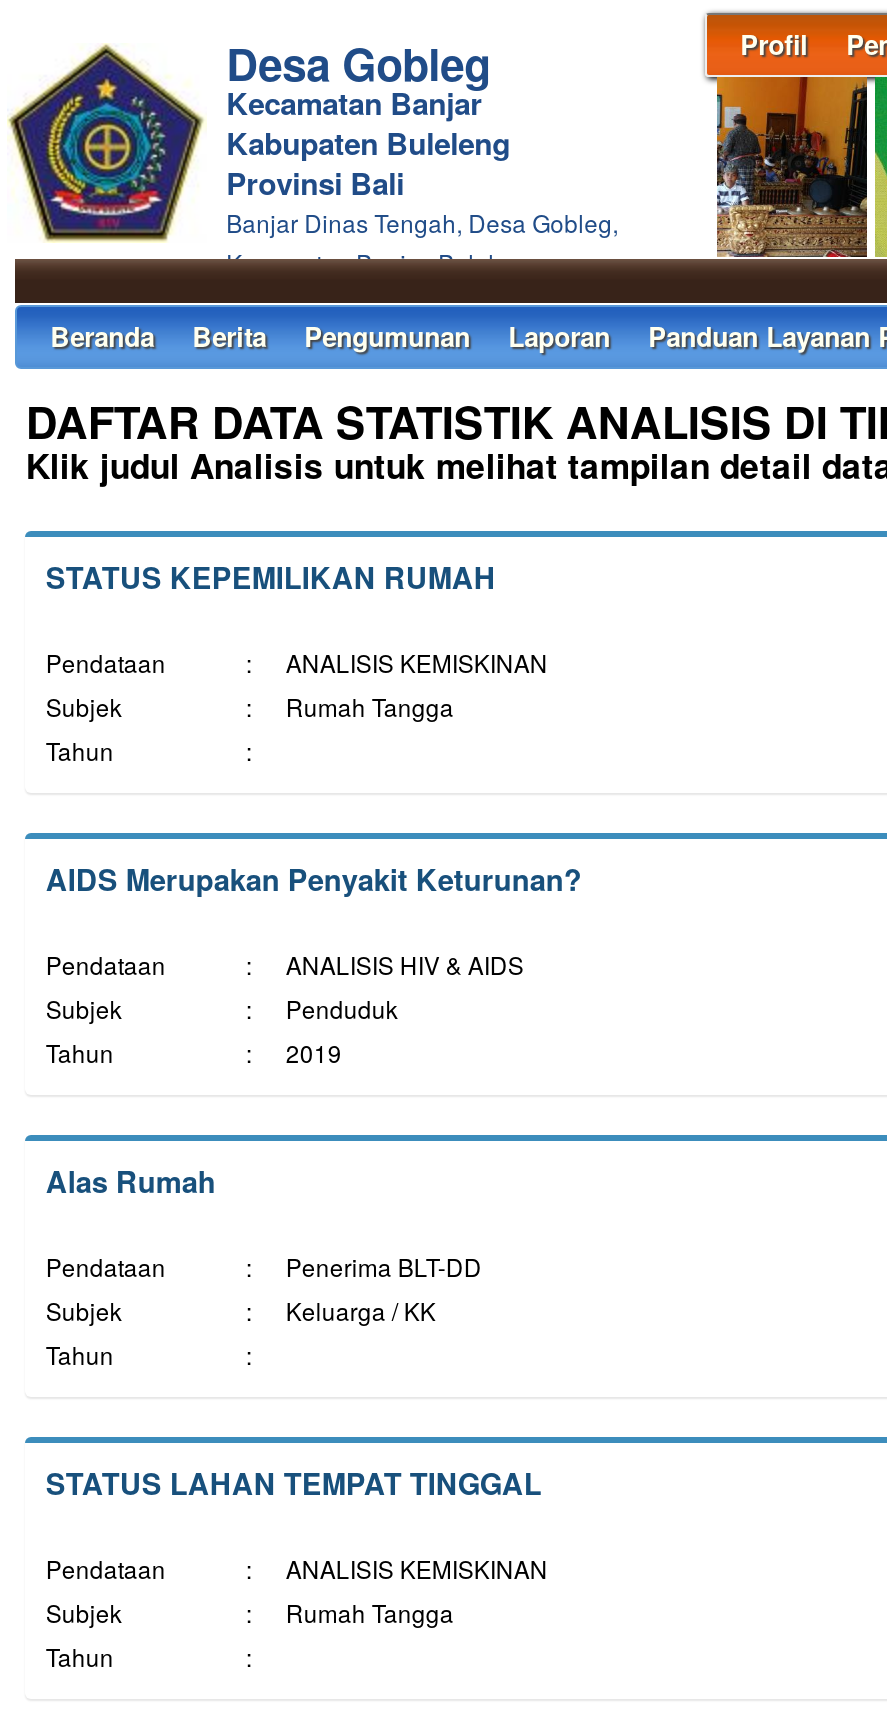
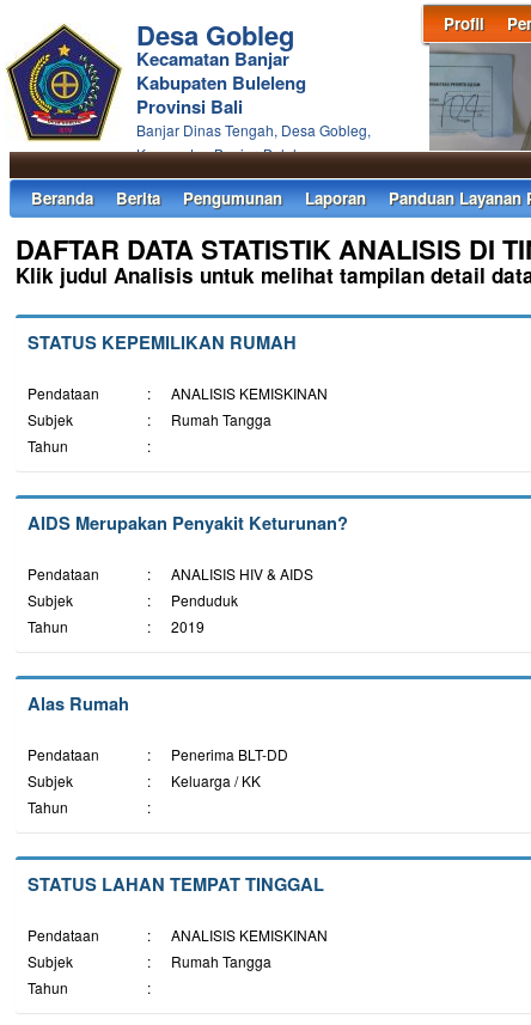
- [image]
+ [image]
